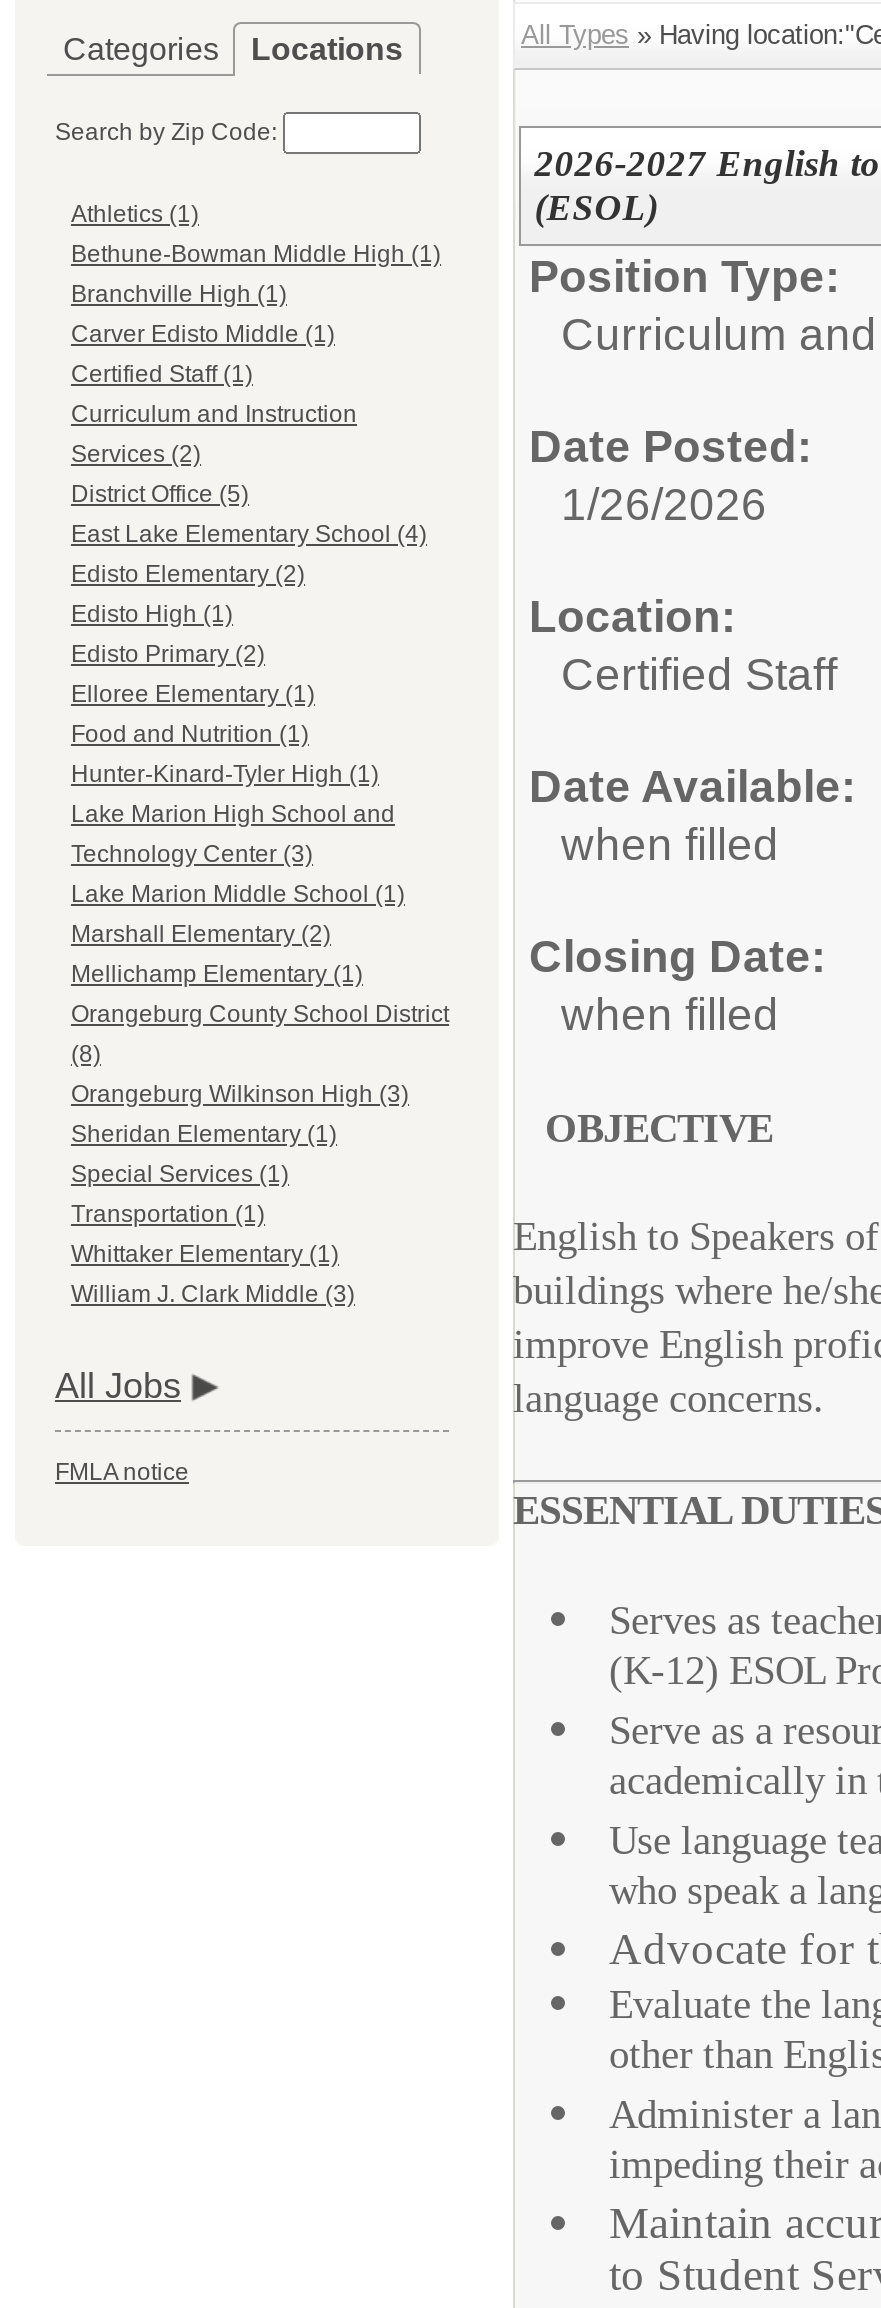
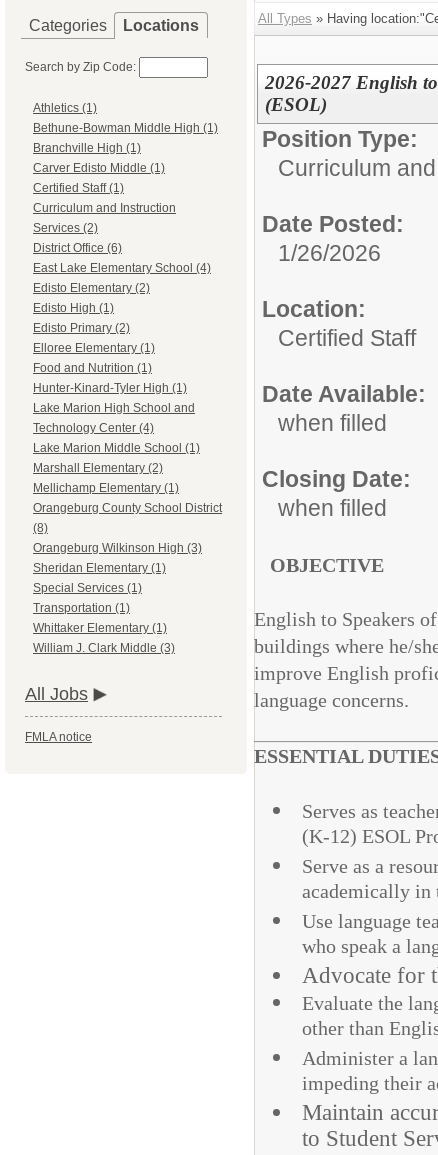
- District Office (5)
+ District Office (6)

- Technology Center (3)
+ Technology Center (4)
